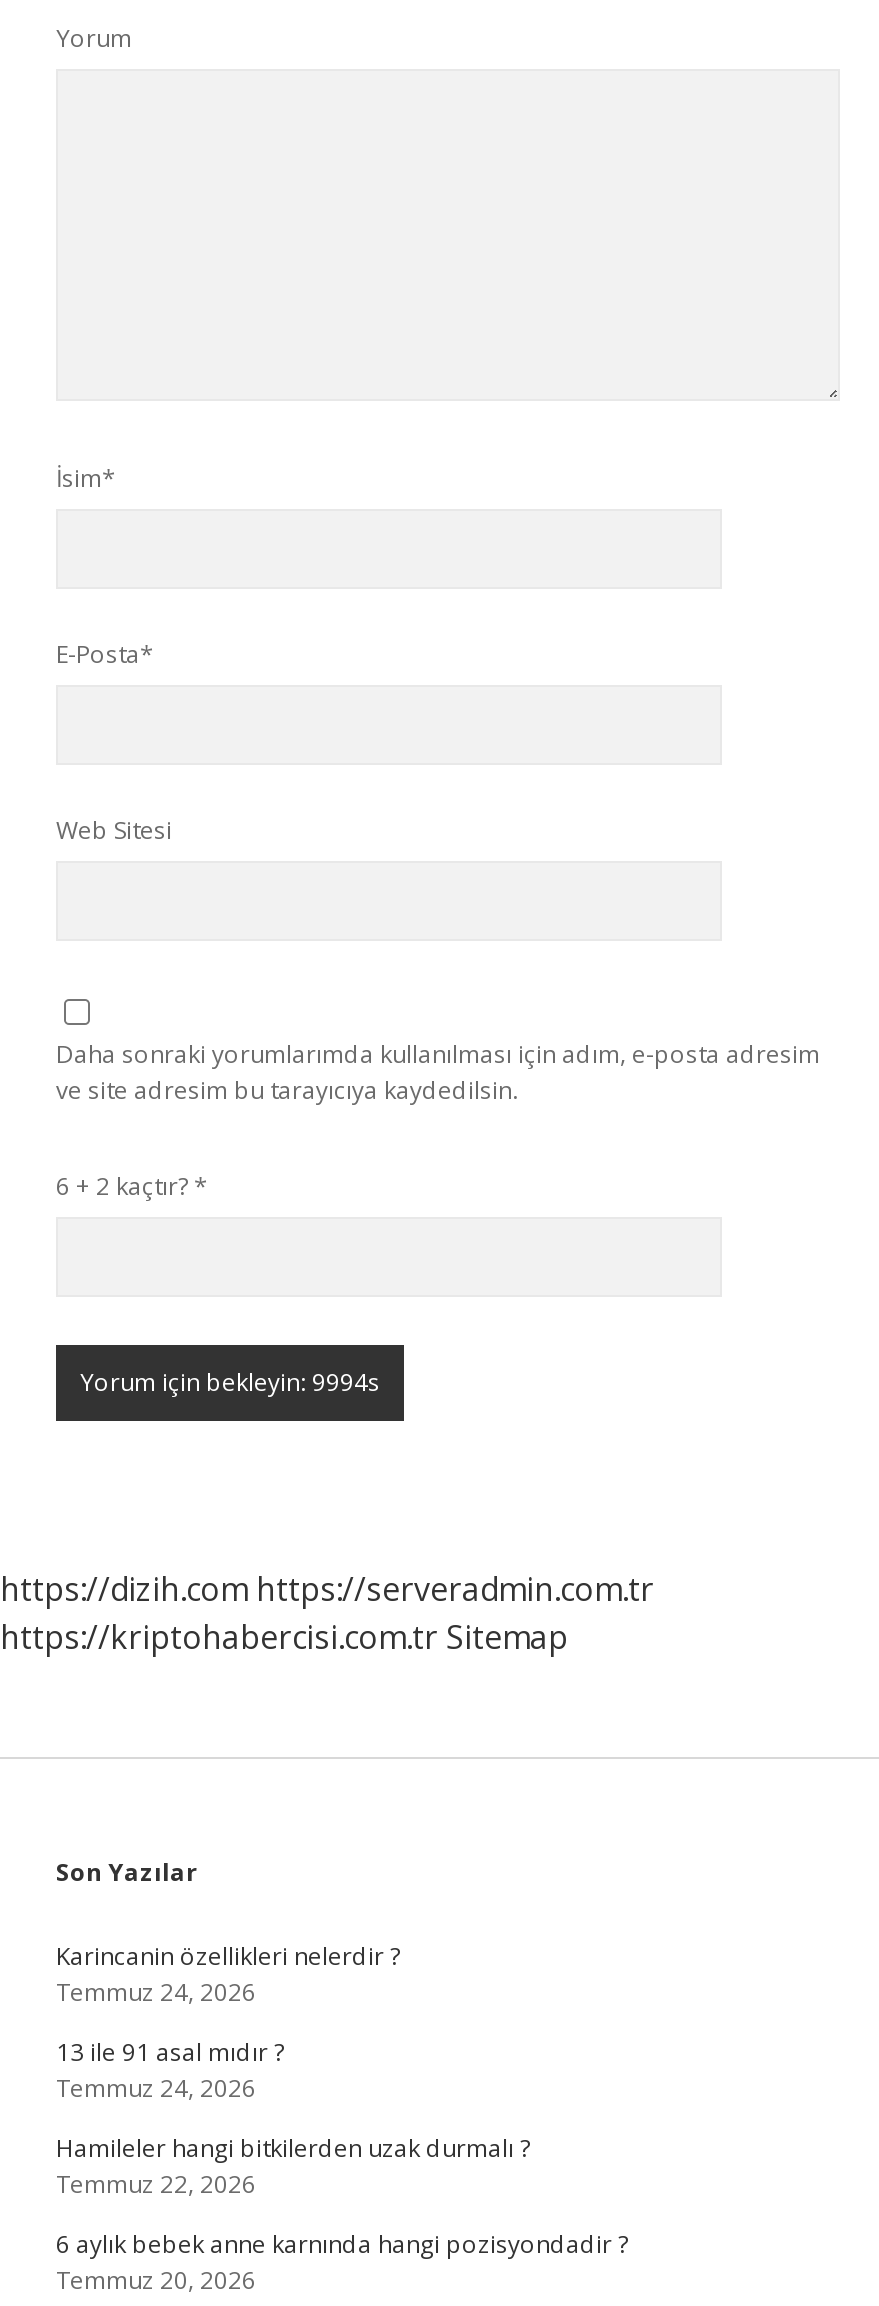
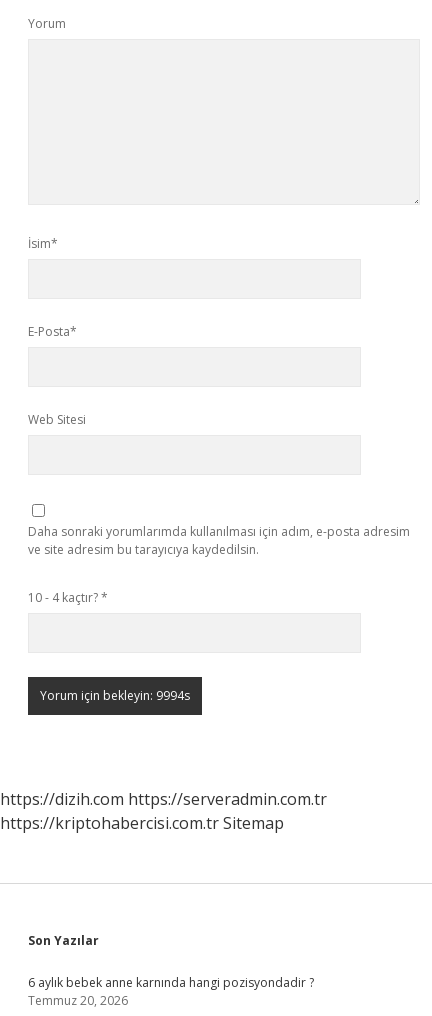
- 6 + 2 kaçtır? *
+ 10 - 4 kaçtır? *

- Karincanin özellikleri nelerdir ?
- Temmuz 24, 2026
- 13 ile 91 asal mıdır ?
- Temmuz 24, 2026
- Hamileler hangi bitkilerden uzak durmalı ?
- Temmuz 22, 2026
